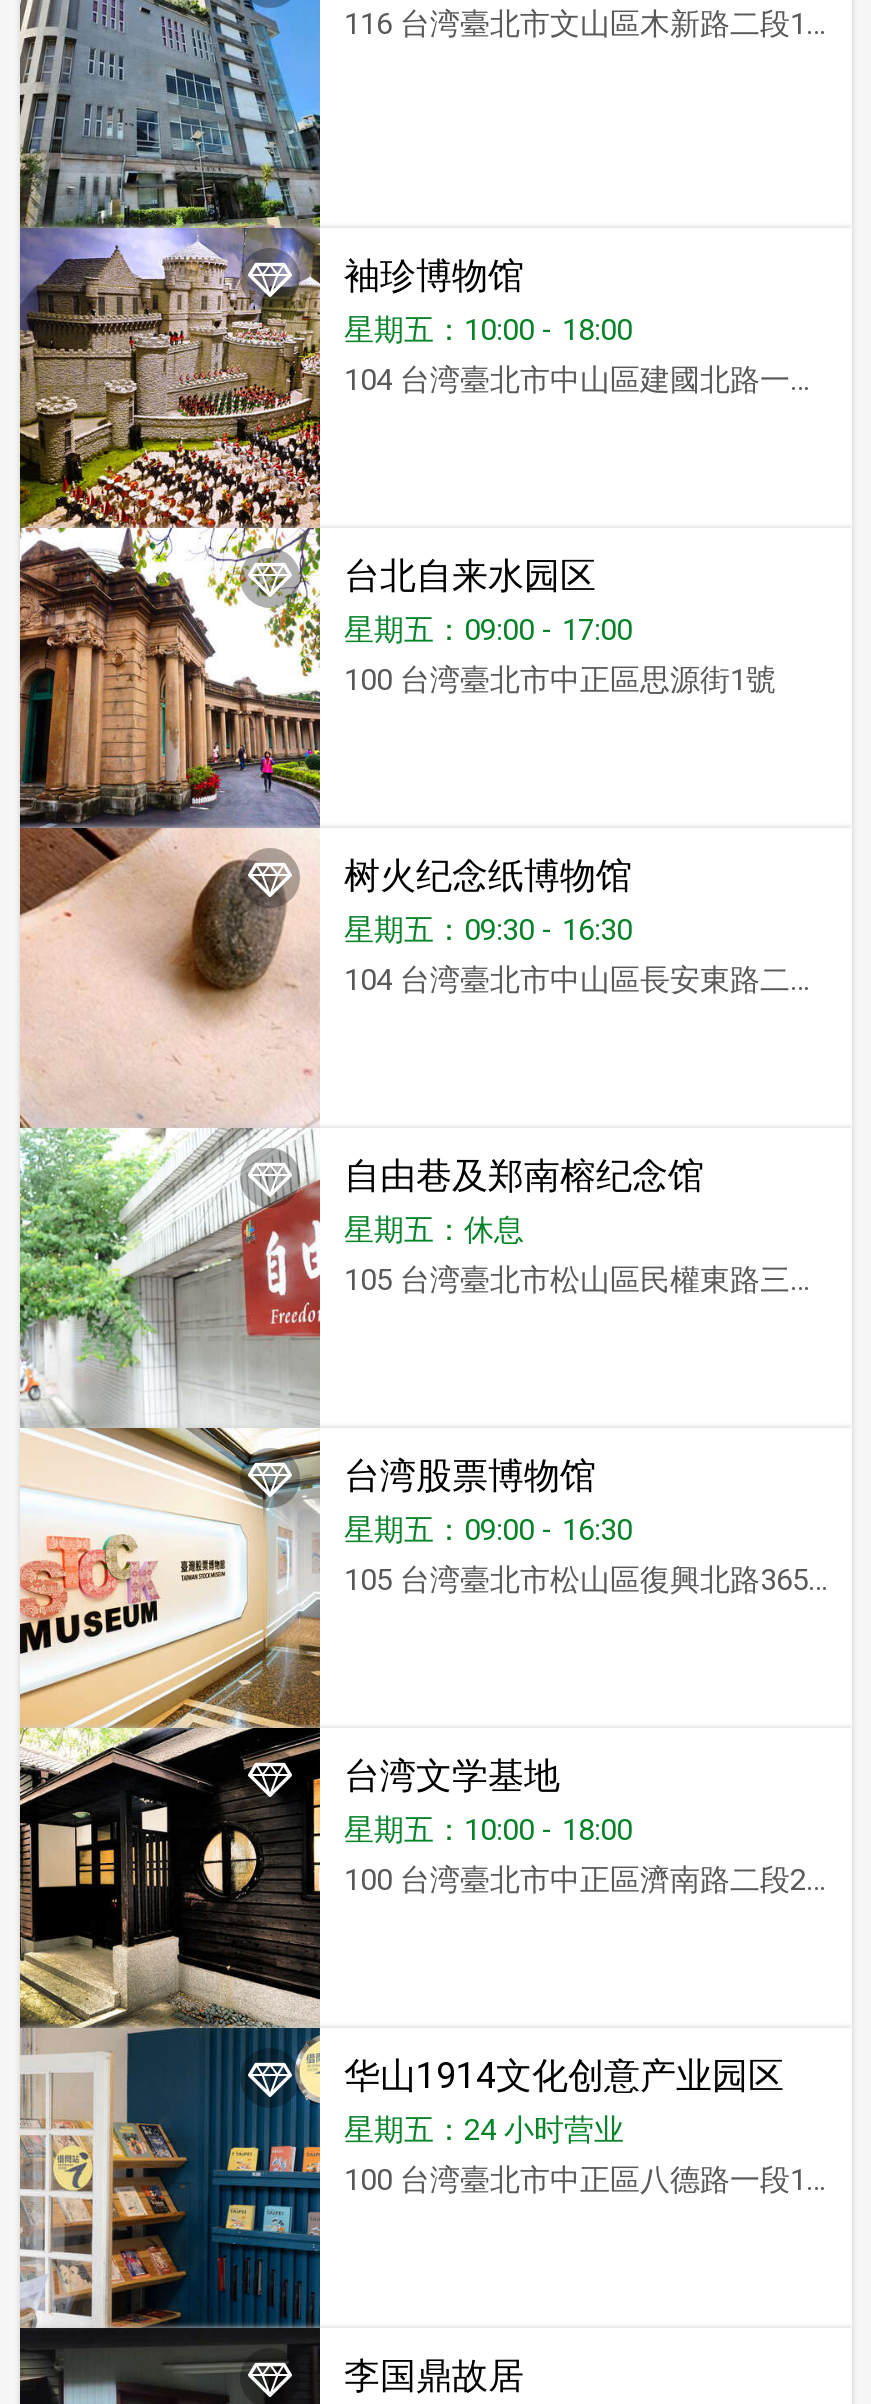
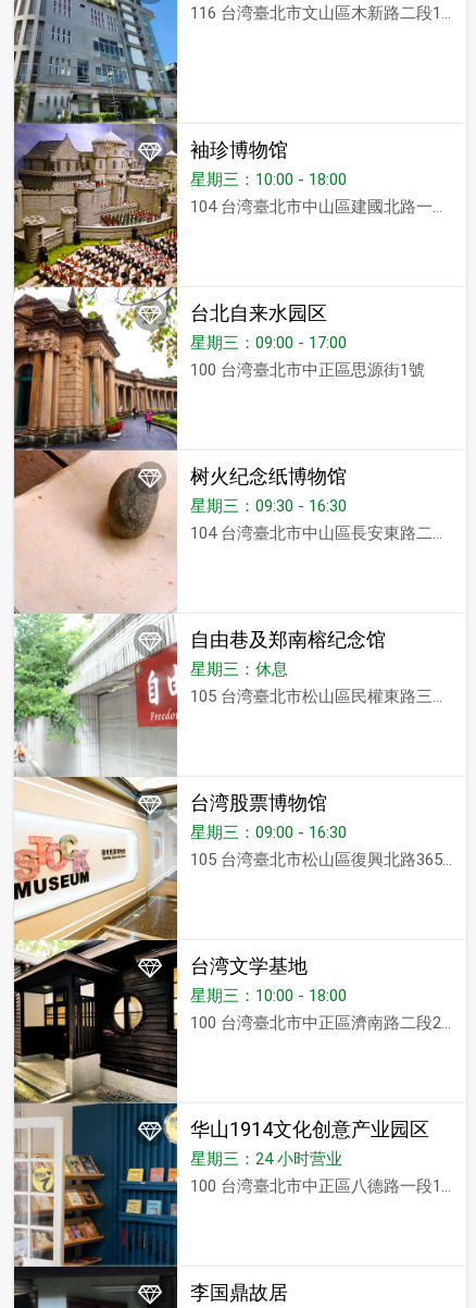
- 星期五：10:00 - 18:00
+ 星期三：10:00 - 18:00

- 星期五：09:00 - 17:00
+ 星期三：09:00 - 17:00

- 星期五：09:30 - 16:30
+ 星期三：09:30 - 16:30

- 星期五：休息
+ 星期三：休息

- 星期五：09:00 - 16:30
+ 星期三：09:00 - 16:30

- 星期五：10:00 - 18:00
+ 星期三：10:00 - 18:00

- 星期五：24 小时营业
+ 星期三：24 小时营业
